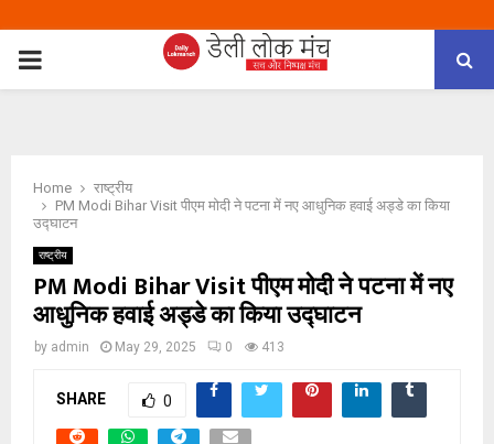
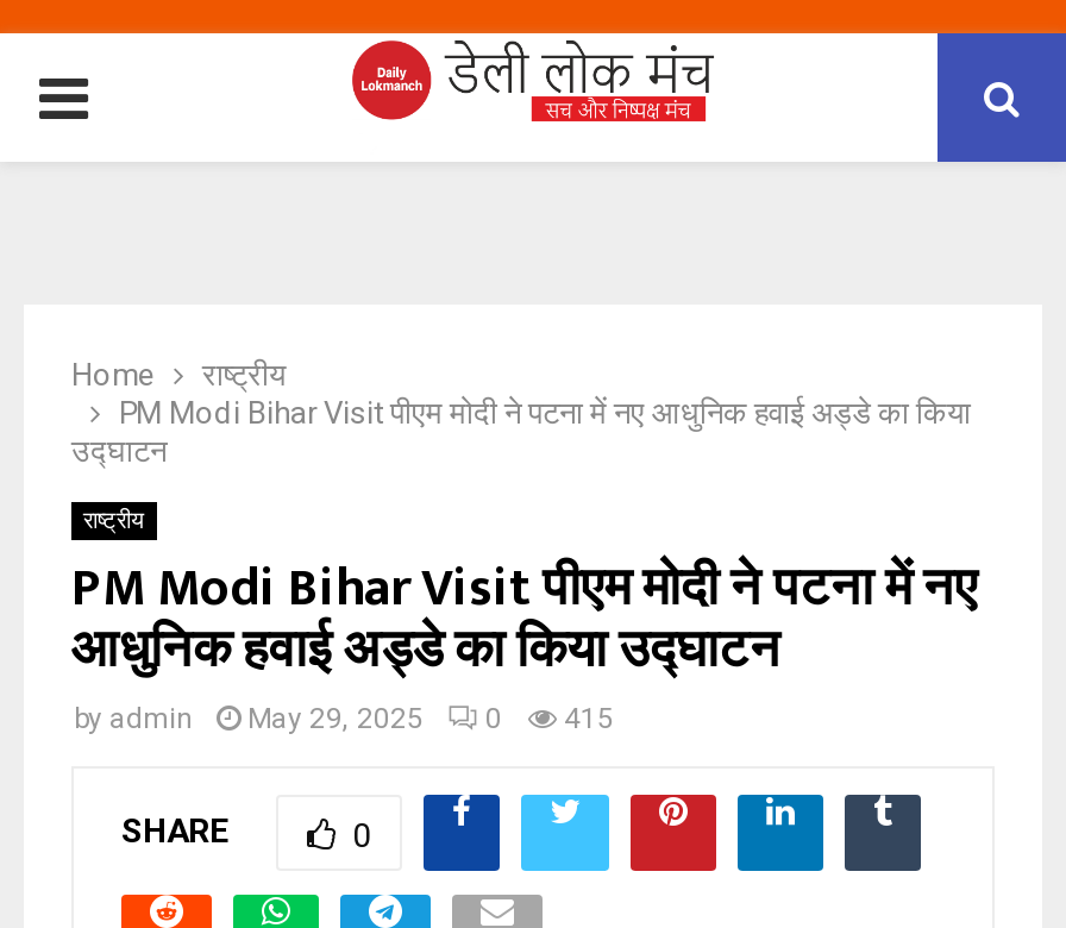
- by admin May 29, 2025 0 413
+ by admin May 29, 2025 0 415
